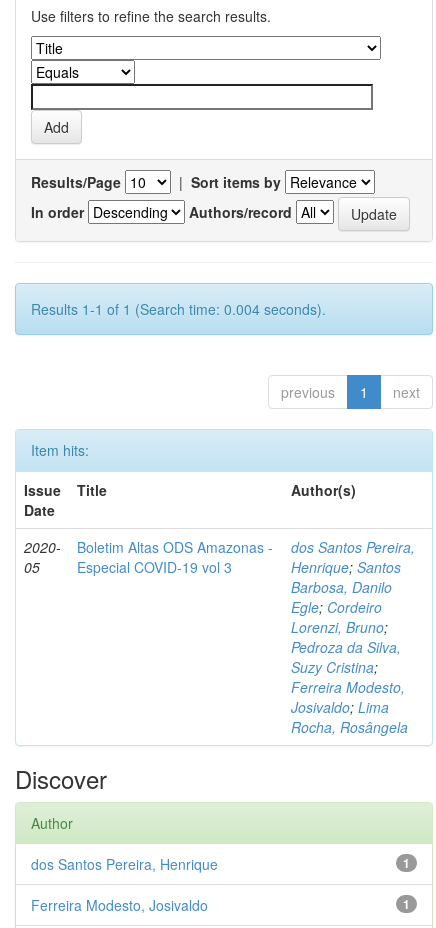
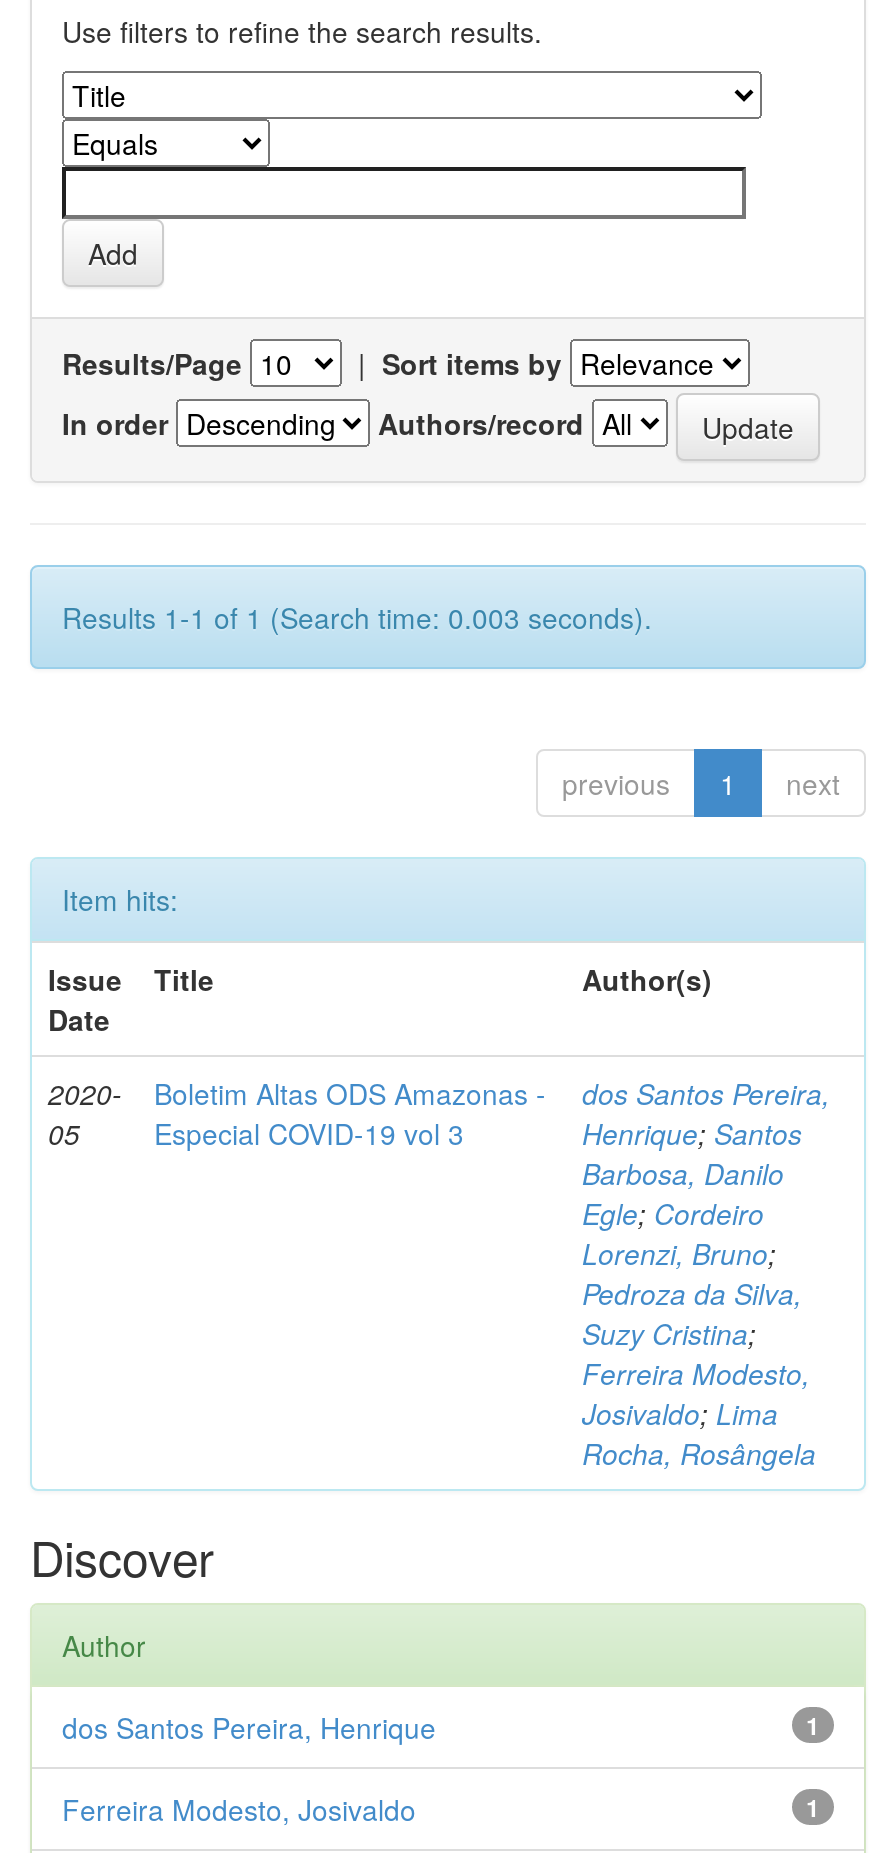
- Results 1-1 of 1 (Search time: 0.004 seconds).
+ Results 1-1 of 1 (Search time: 0.003 seconds).
